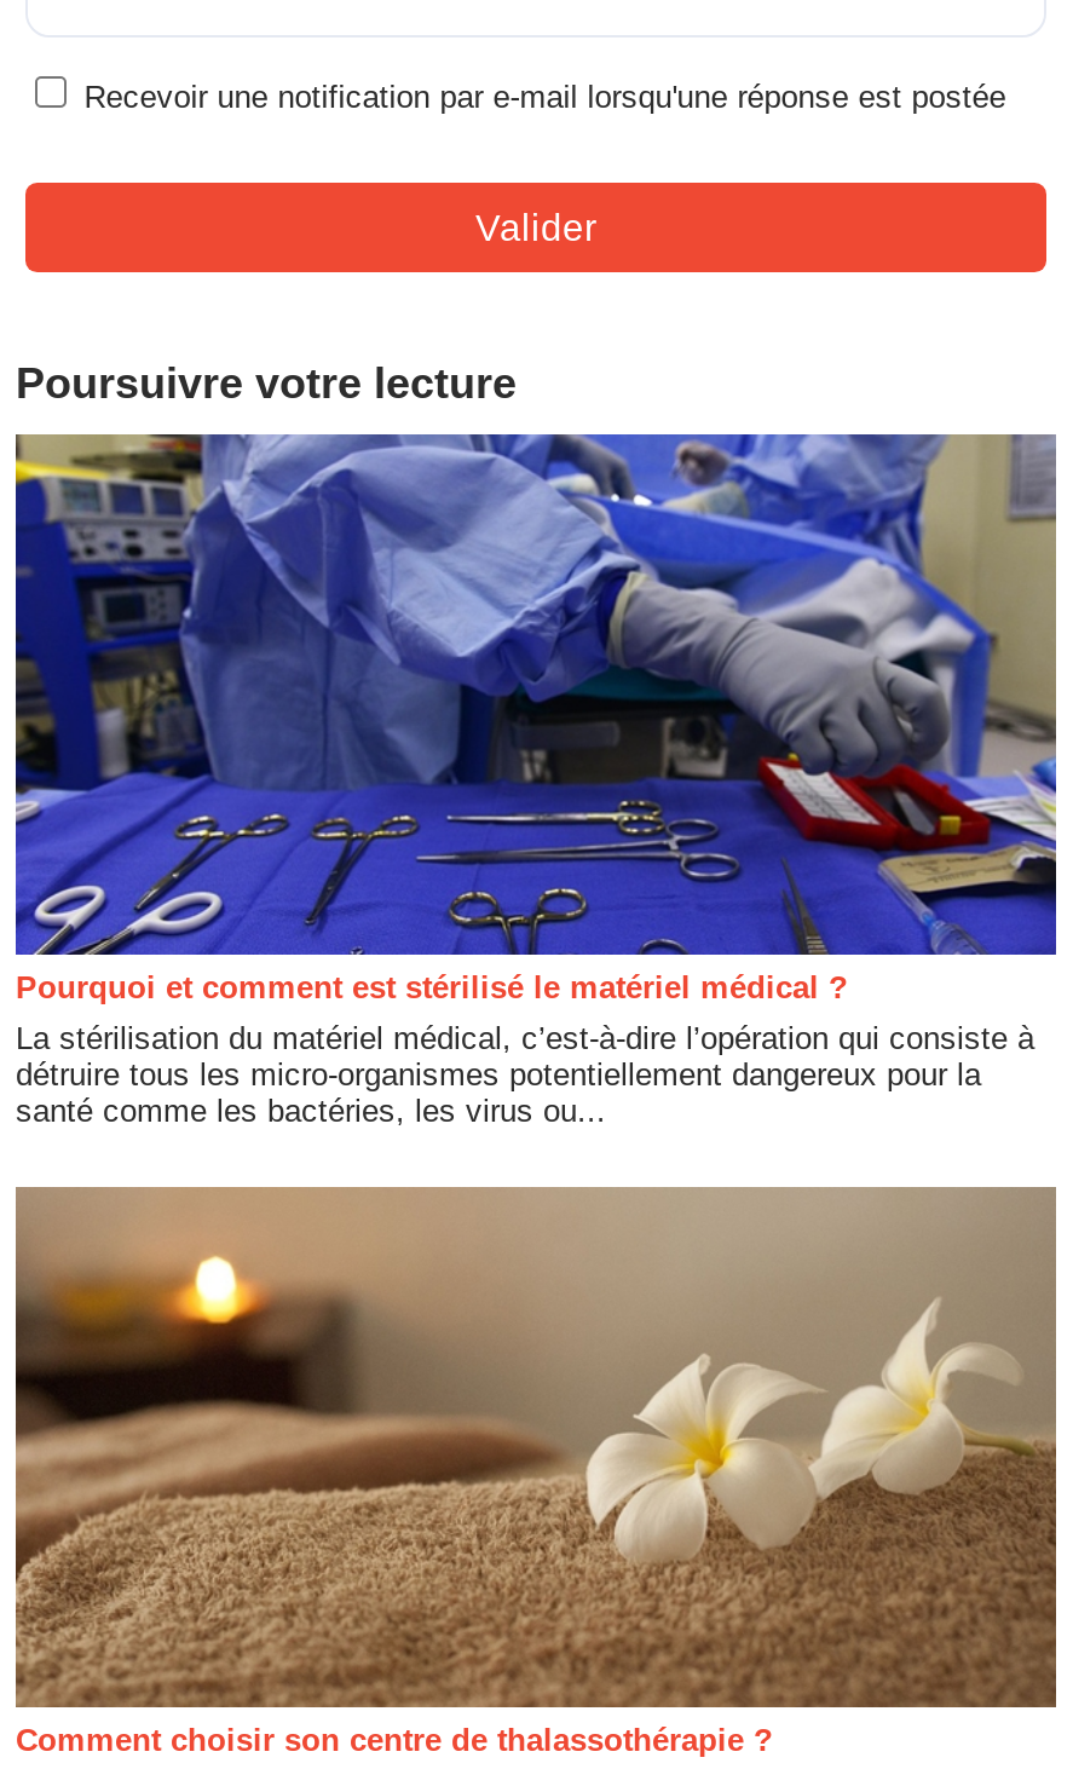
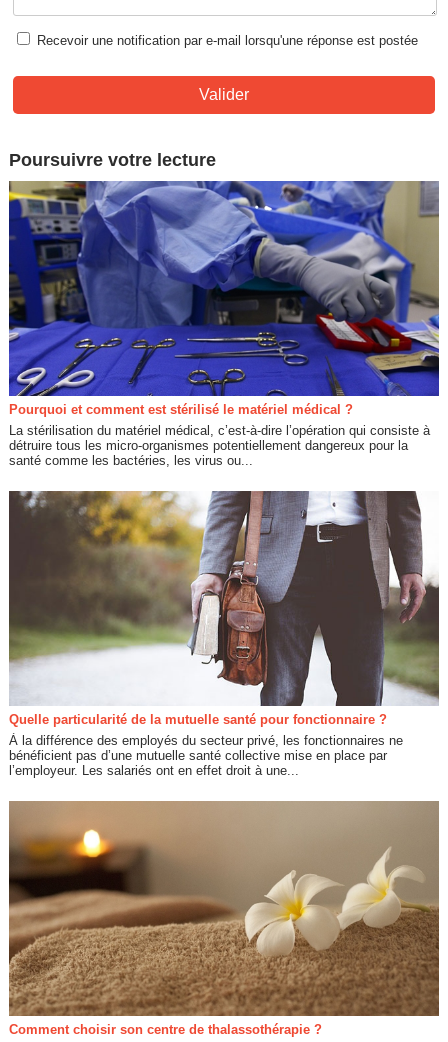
+ [image]
+ Quelle particularité de la mutuelle santé pour fonctionnaire ?
+ À la différence des employés du secteur privé, les fonctionnaires ne
+ bénéficient pas d’une mutuelle santé collective mise en place par
+ l’employeur. Les salariés ont en effet droit à une...
